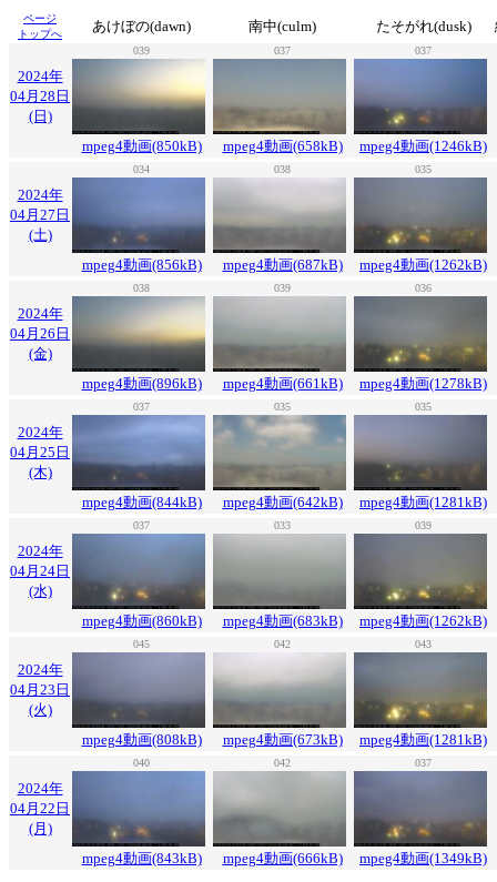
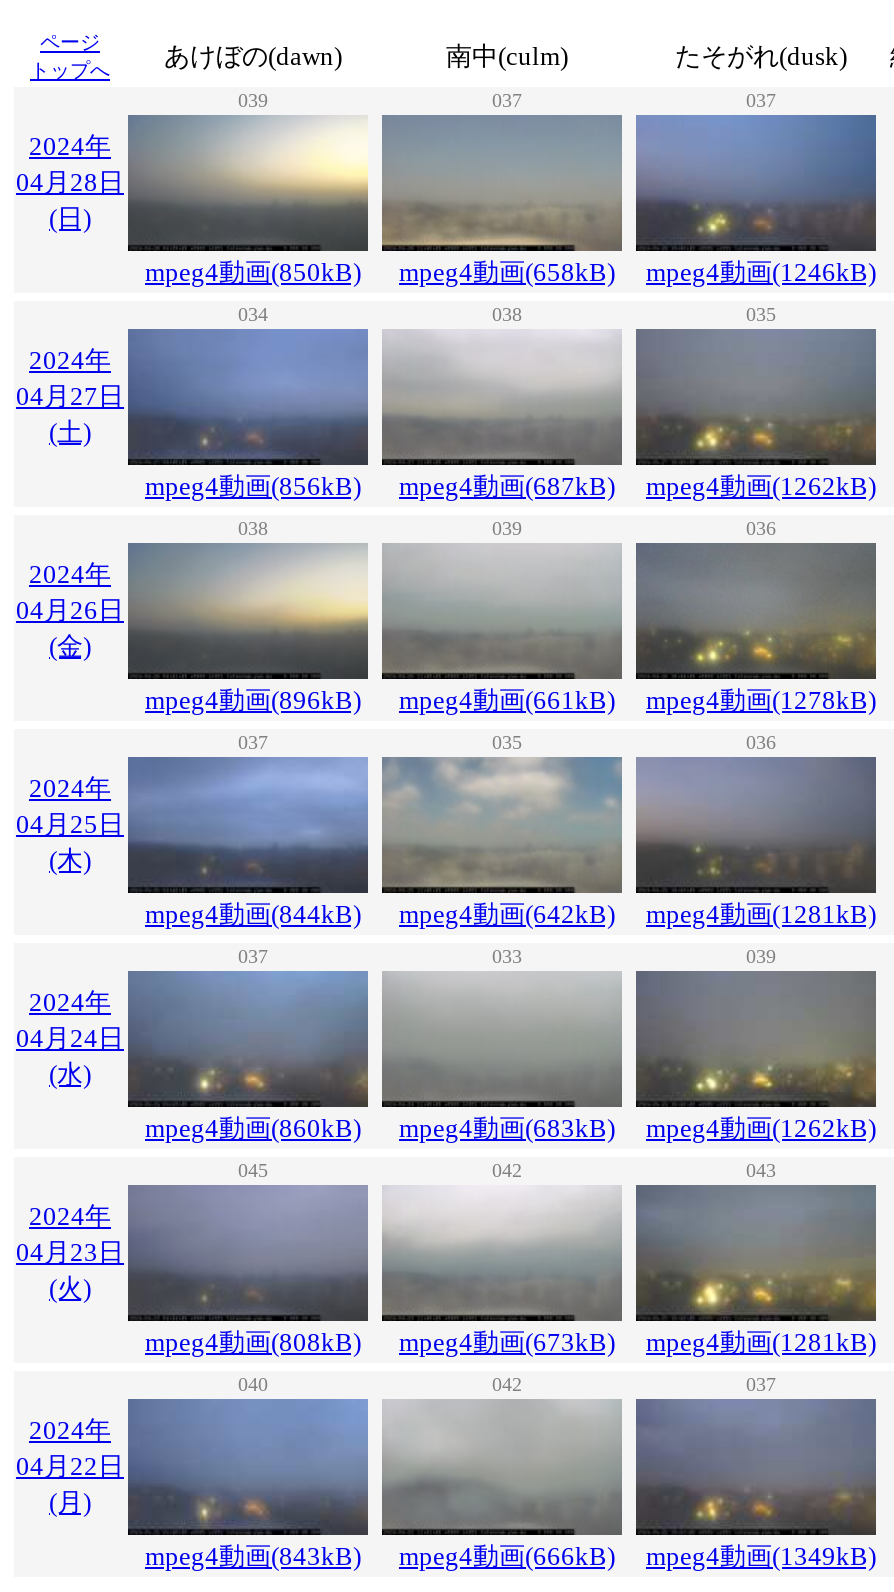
- 035
+ 036
